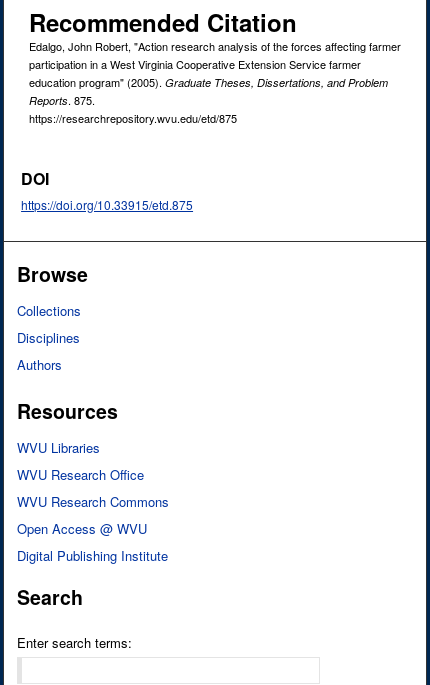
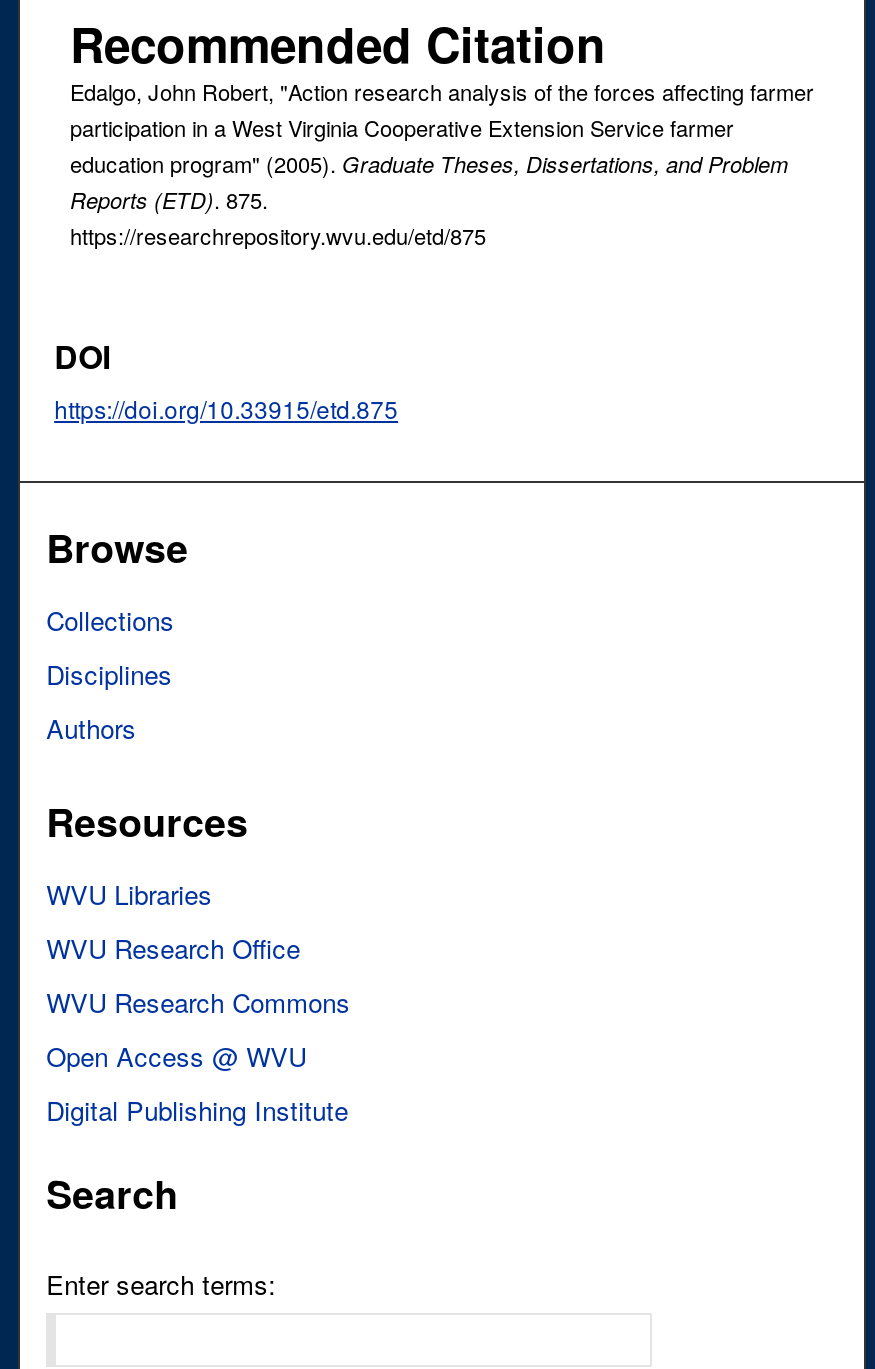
- Reports. 875.
+ Reports (ETD). 875.
